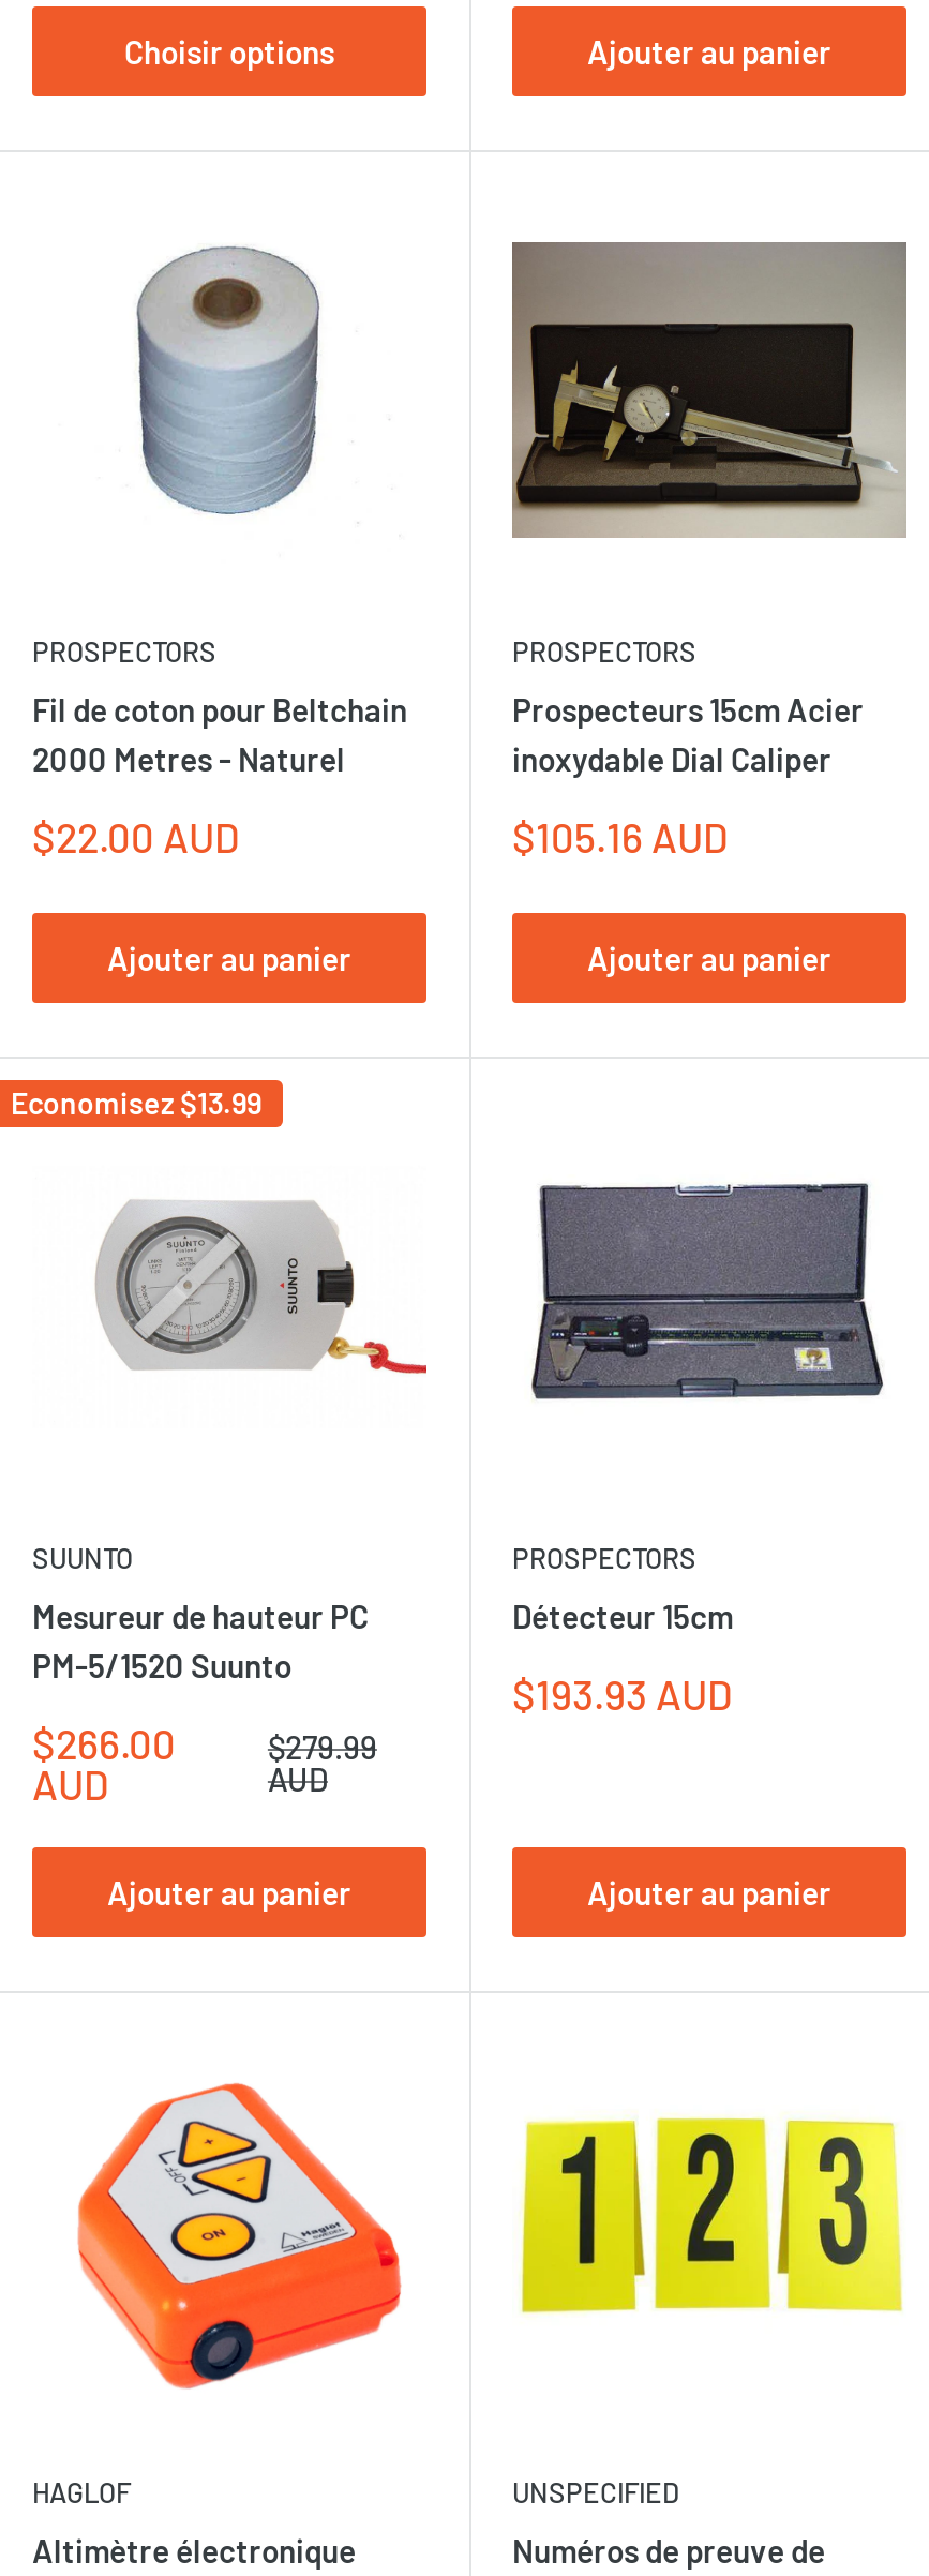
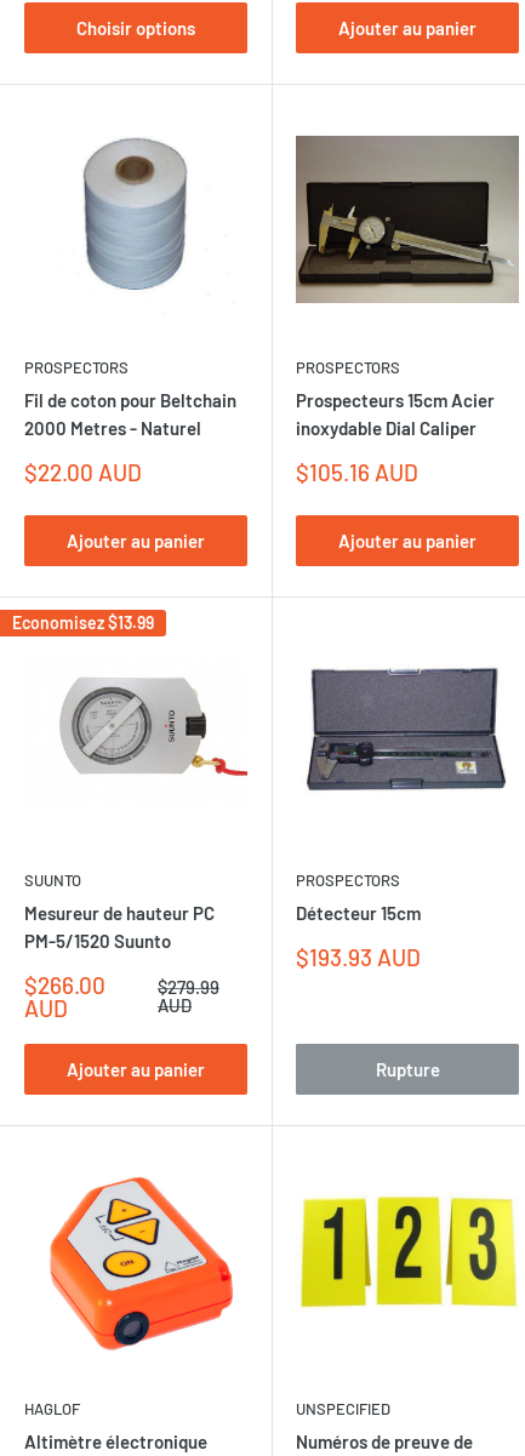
- Ajouter au panier
+ Rupture
